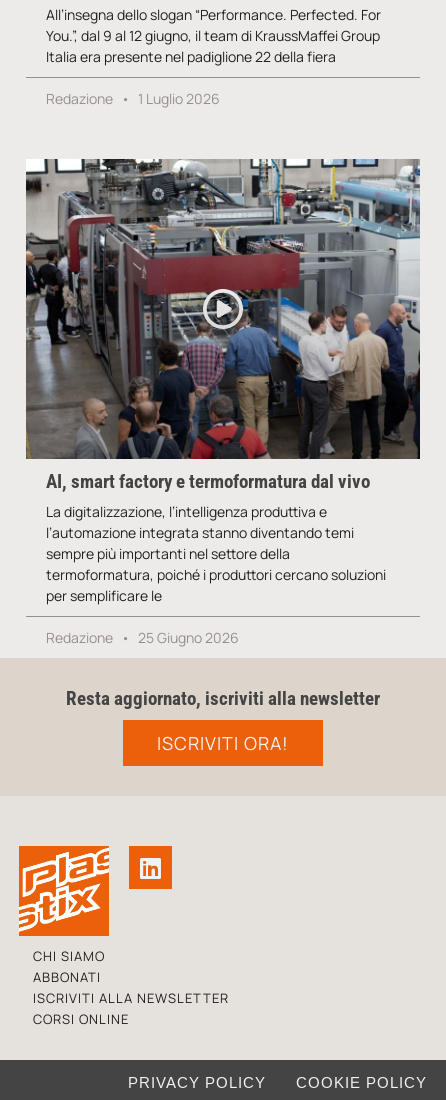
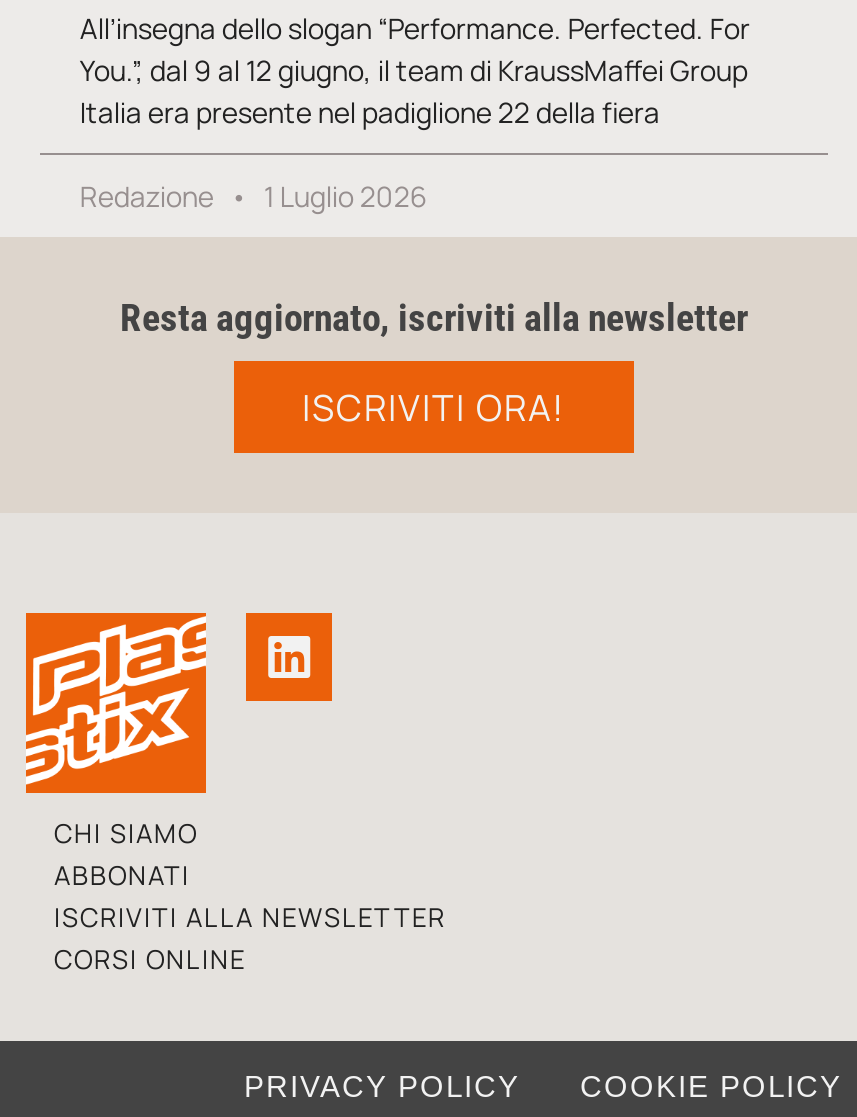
- [image]
- AI, smart factory e termoformatura dal vivo
- La digitalizzazione, l’intelligenza produttiva e
- l’automazione integrata stanno diventando temi
- sempre più importanti nel settore della
- termoformatura, poiché i produttori cercano soluzioni
- per semplificare le
- Redazione
- 25 Giugno 2026
